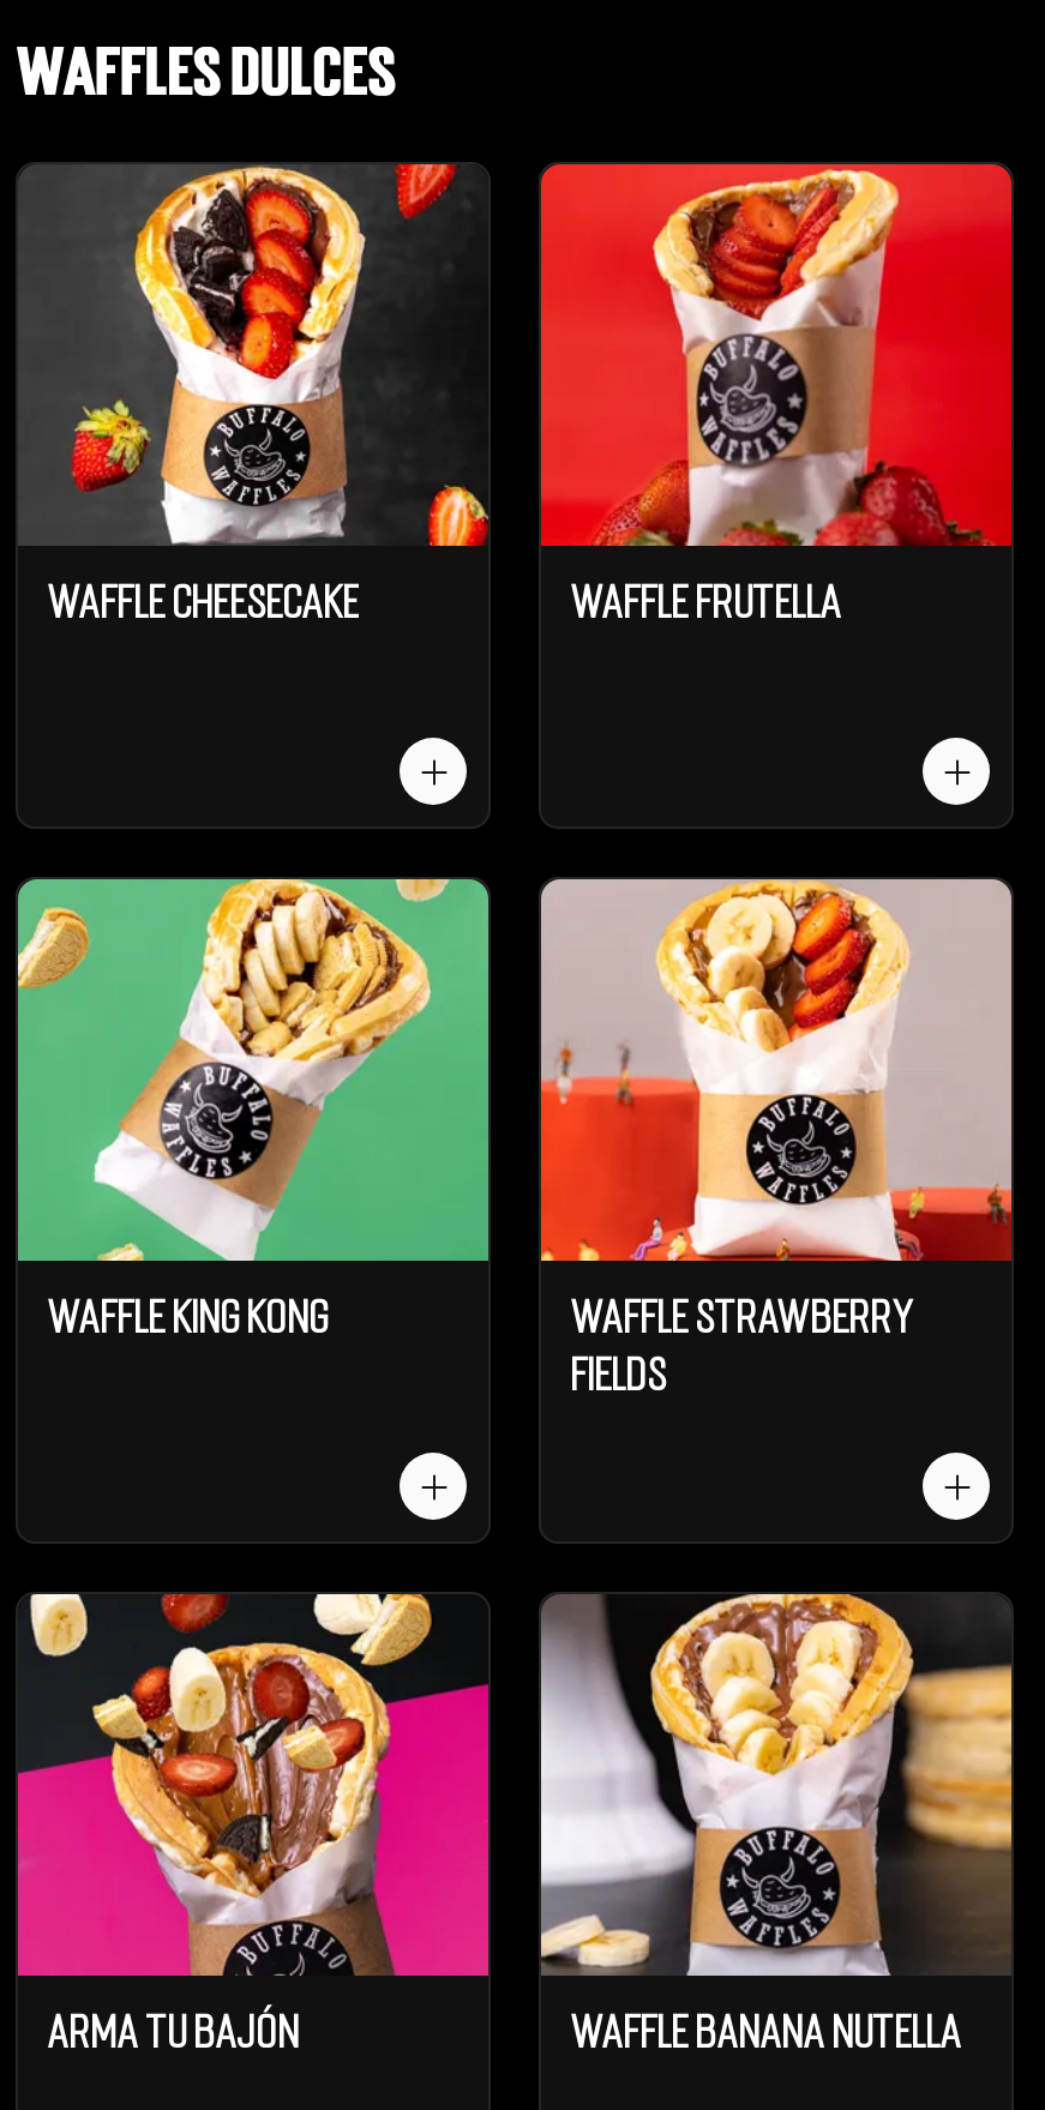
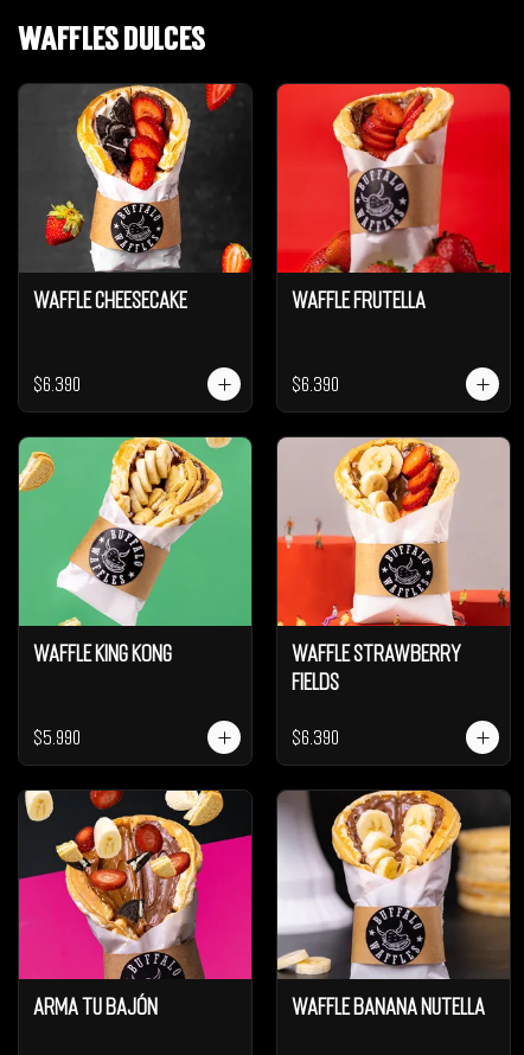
+ $6.390

+ $6.390

+ $5.990

+ $6.390
